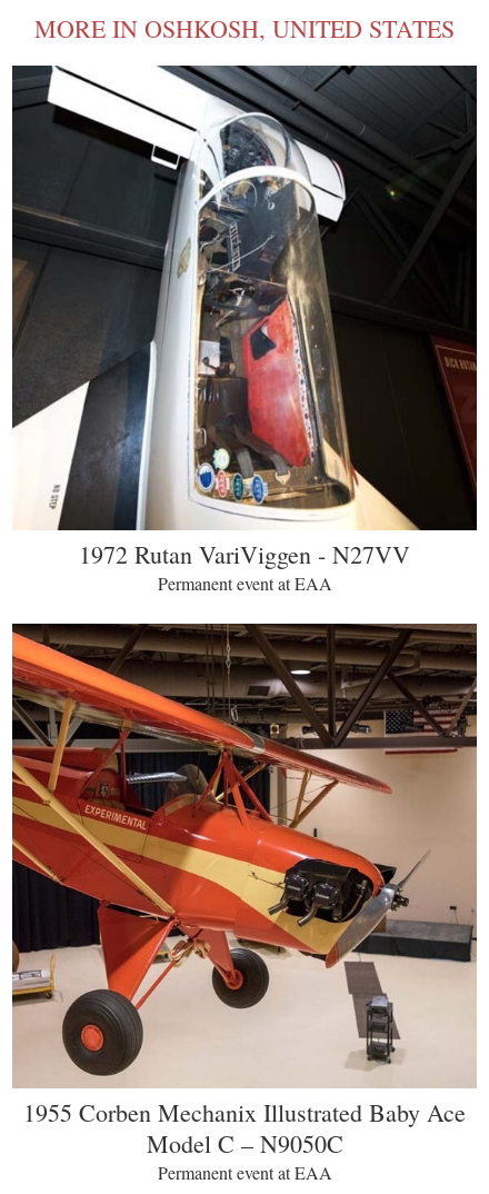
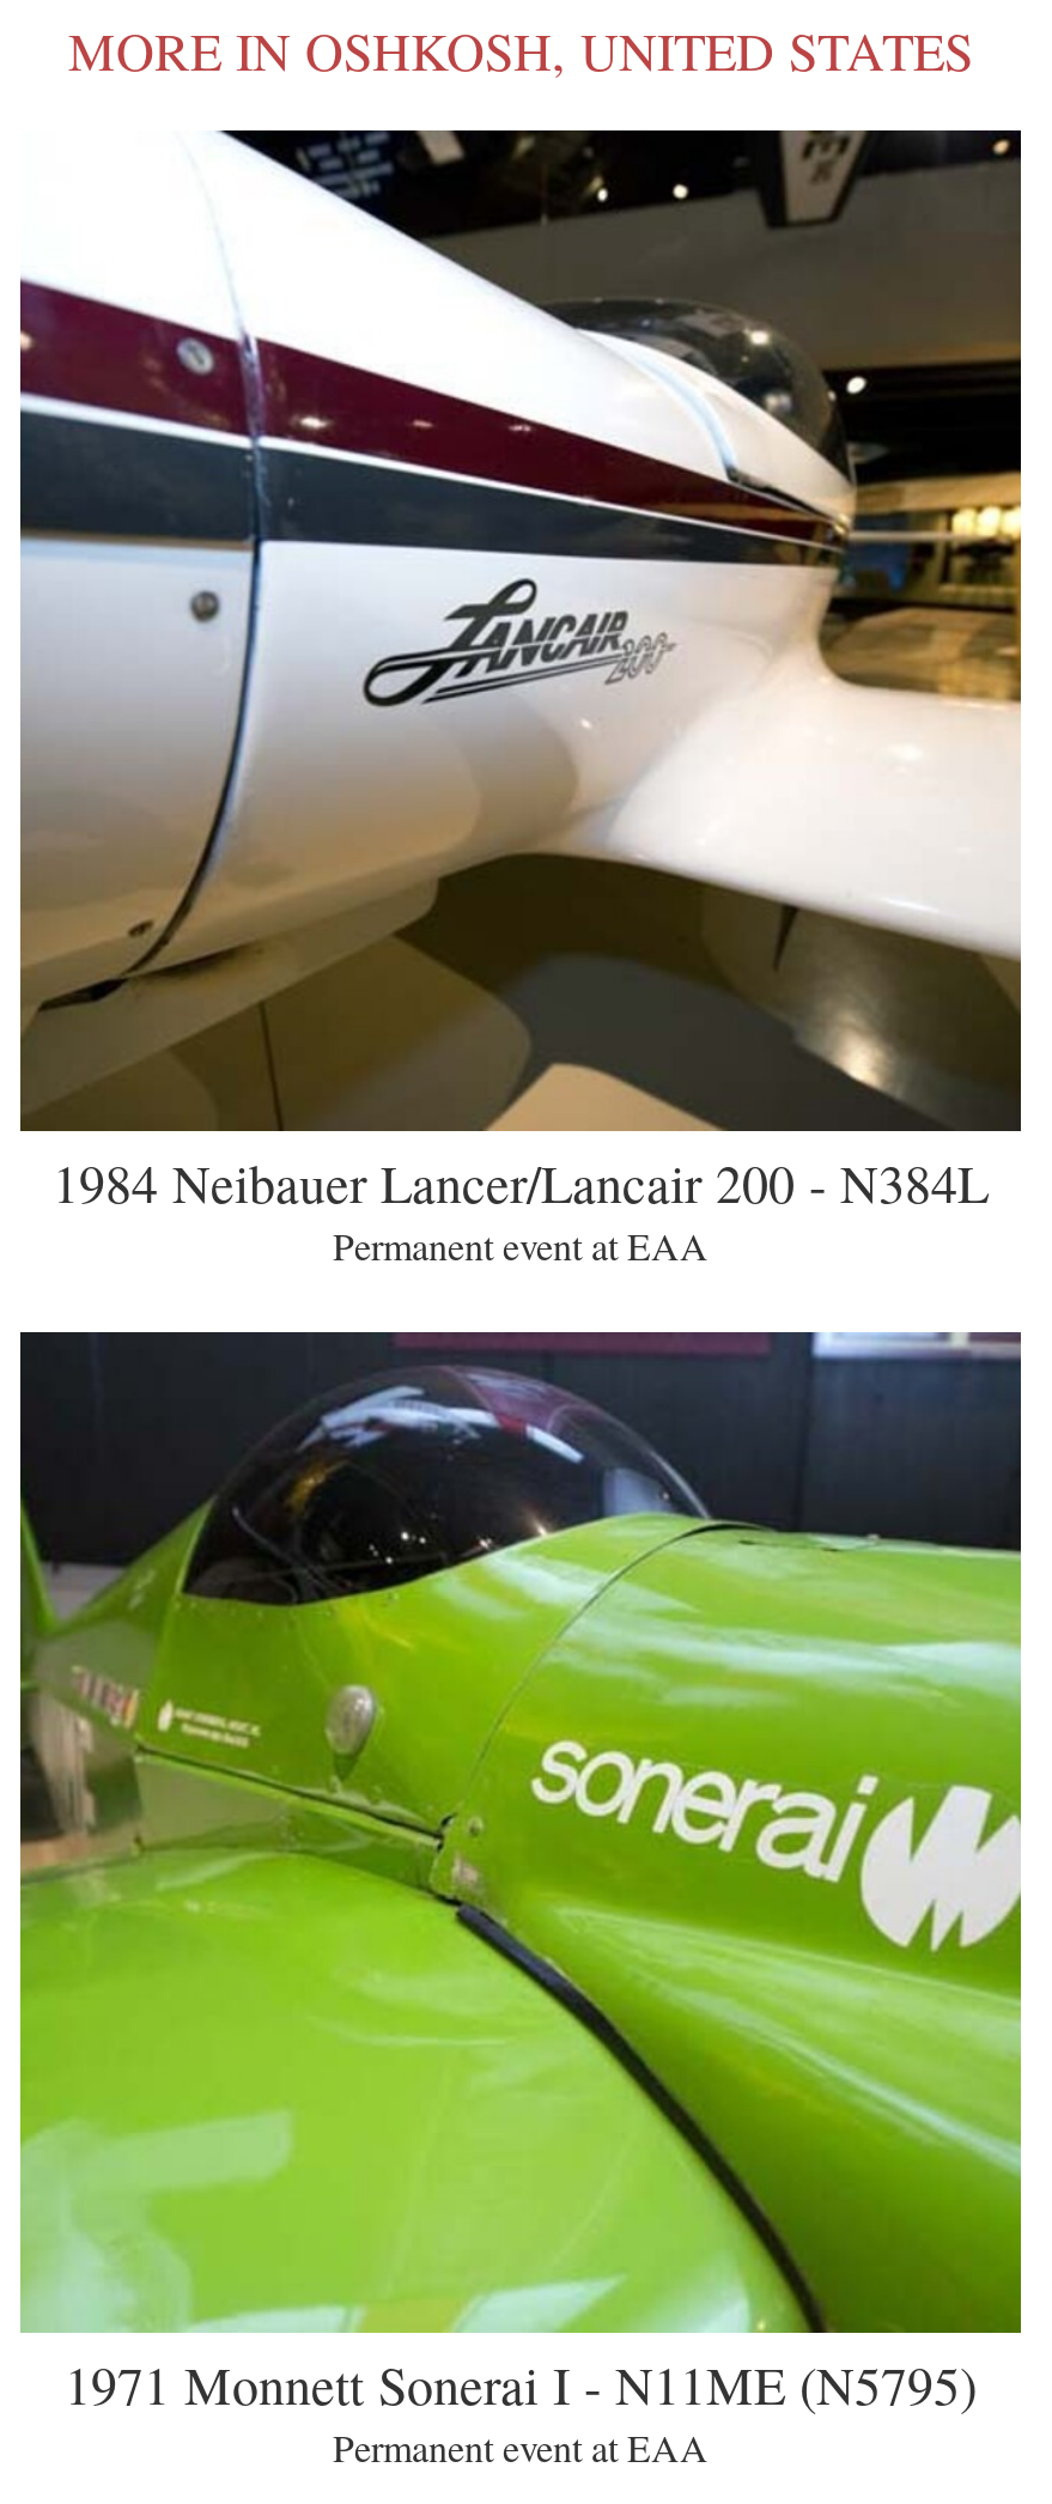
- [image]
- 1972 Rutan VariViggen - N27VV
+ [image]
+ 1984 Neibauer Lancer/Lancair 200 - N384L

- [image]
- 1955 Corben Mechanix Illustrated Baby Ace
- Model C – N9050C
+ [image]
+ 1971 Monnett Sonerai I - N11ME (N5795)
